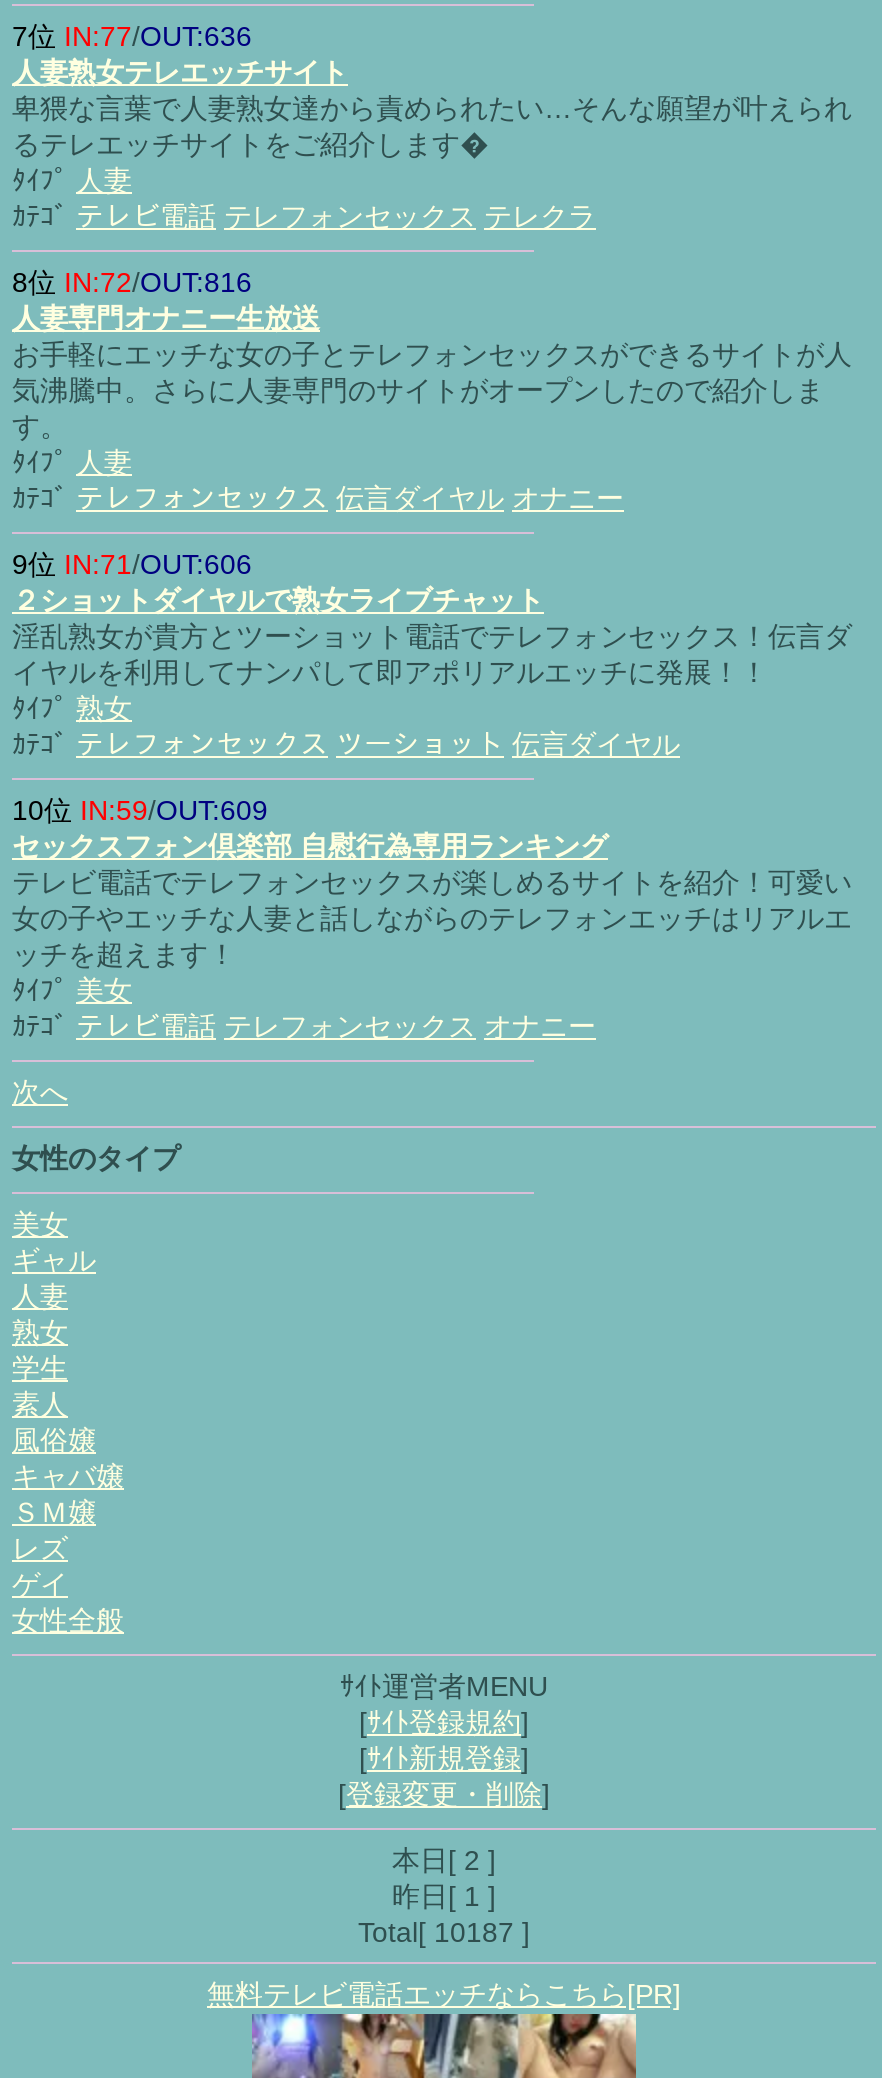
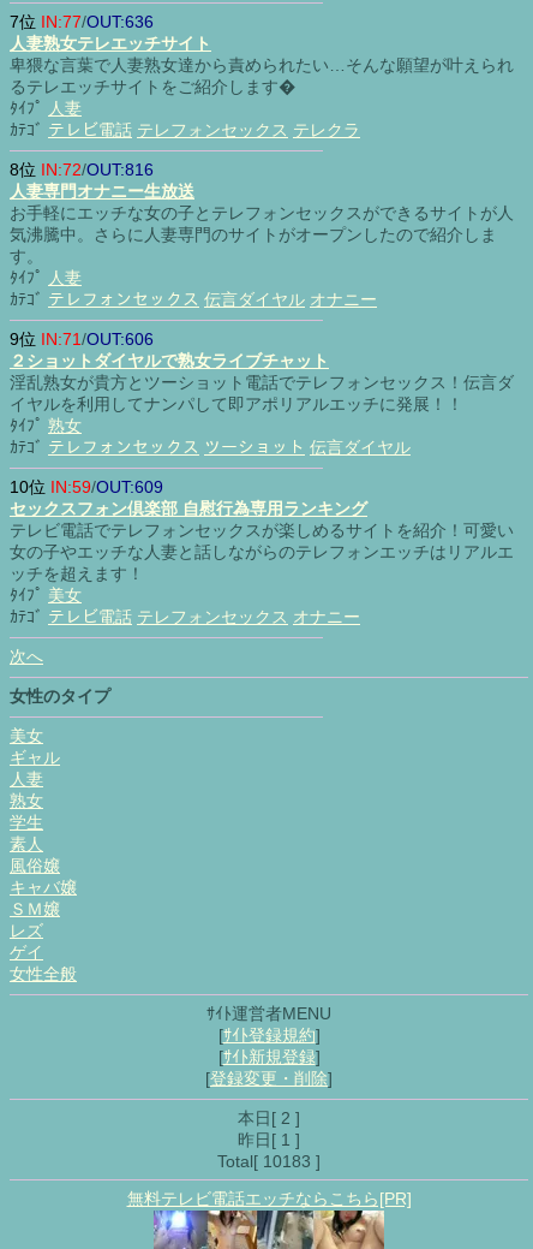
- Total[ 10187 ]
+ Total[ 10183 ]
